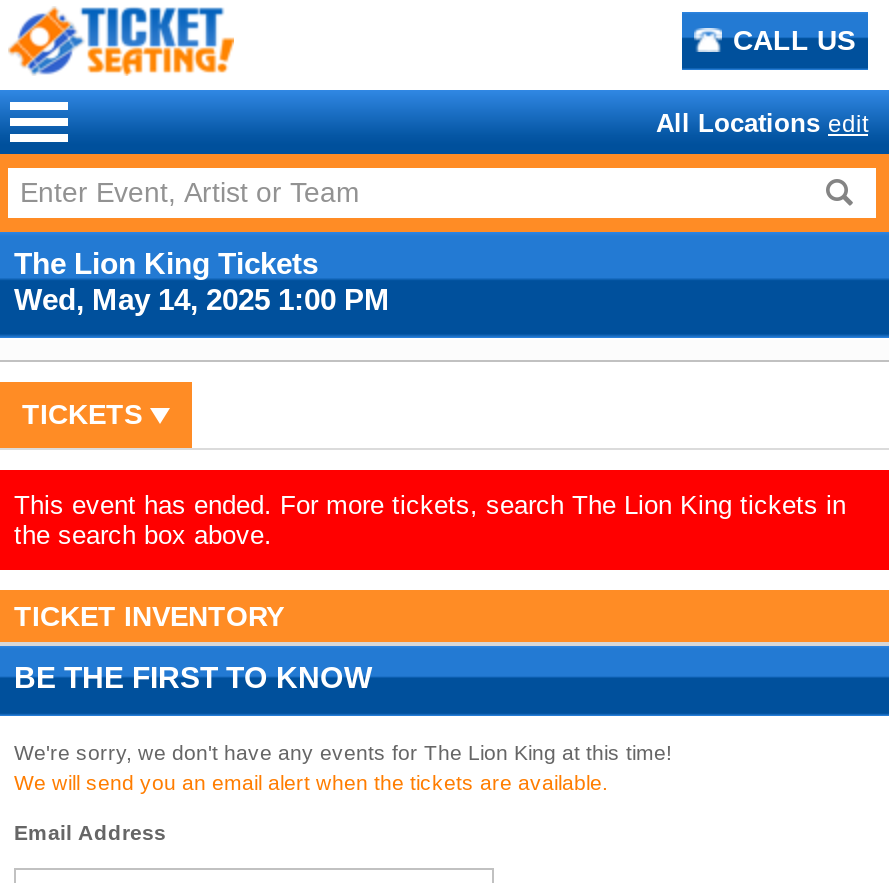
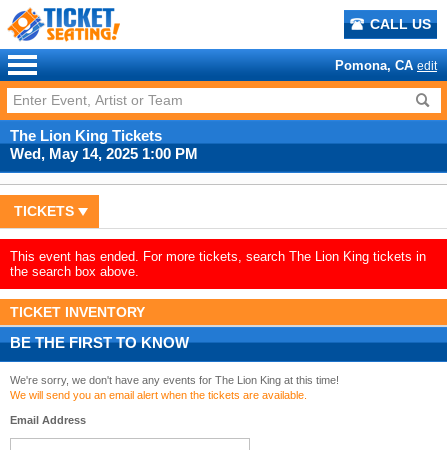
- All Locations edit
+ Pomona, CA edit
